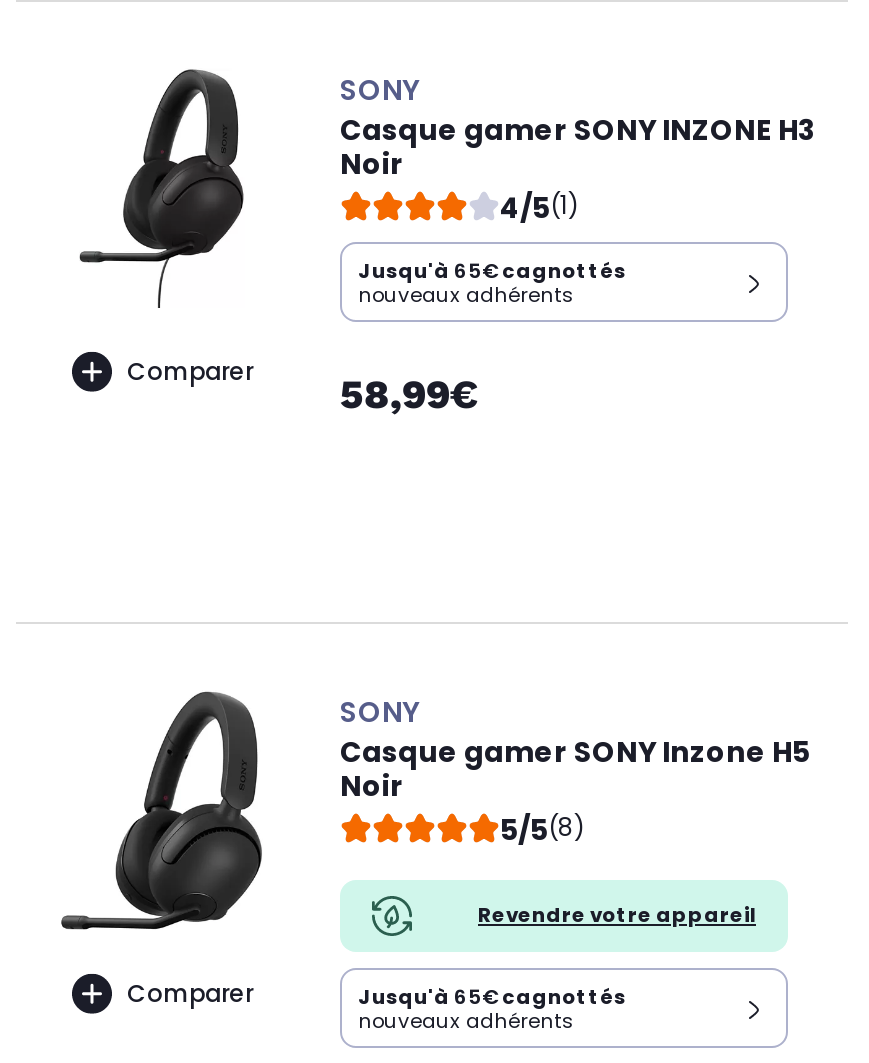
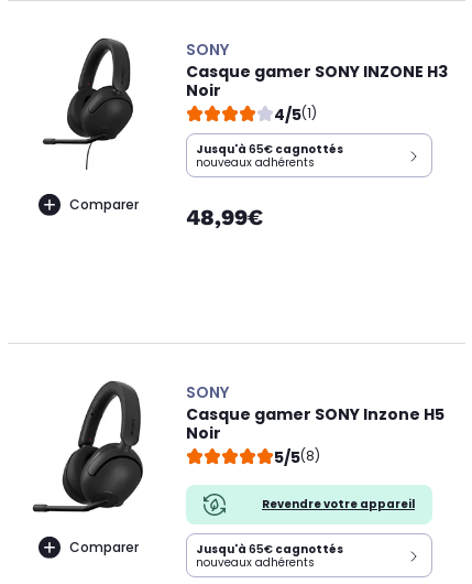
- 58,99€
+ 48,99€
